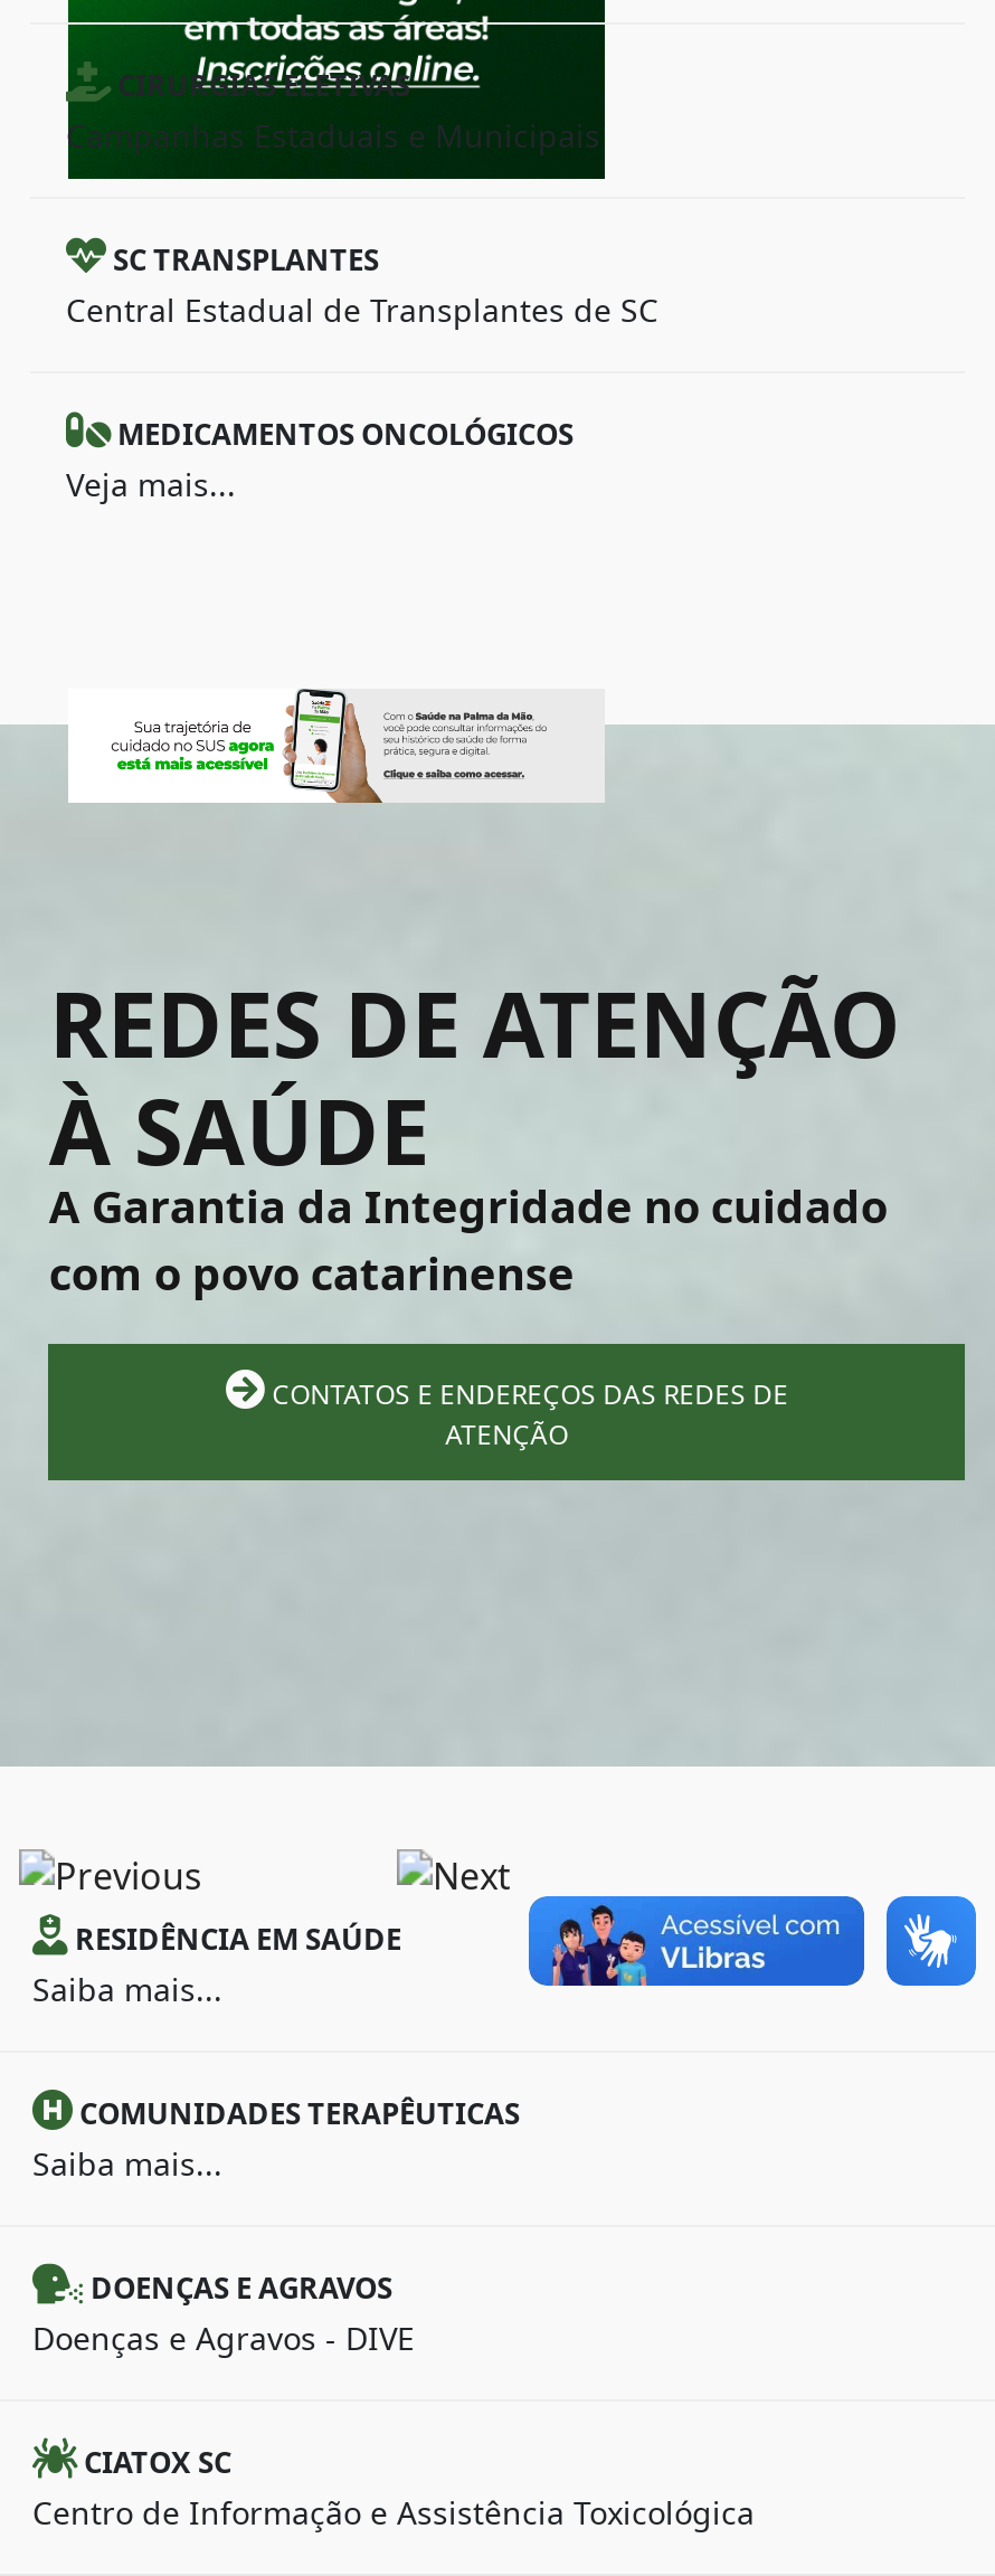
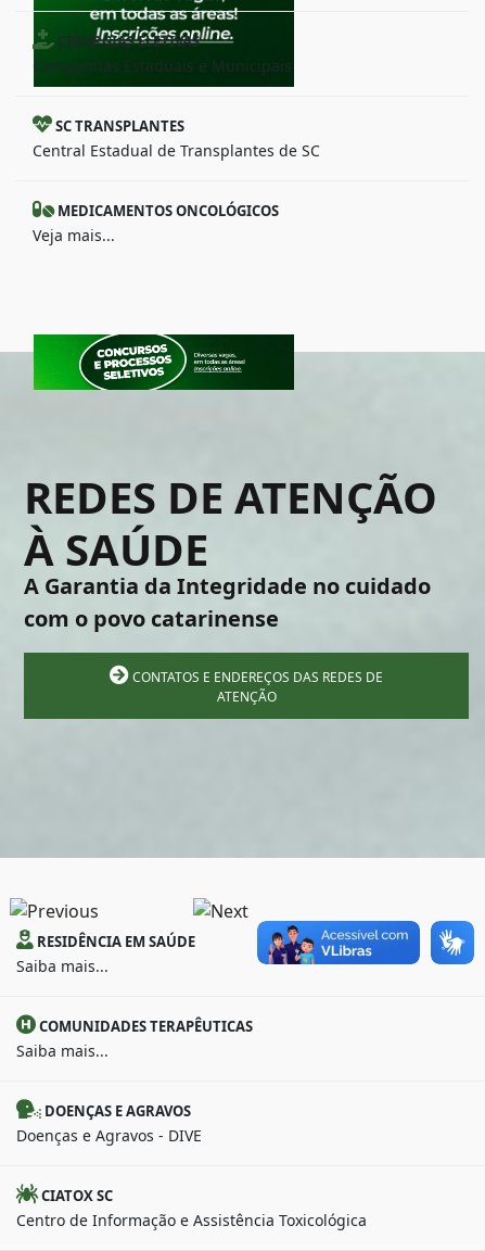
- [image]
+ [image]
